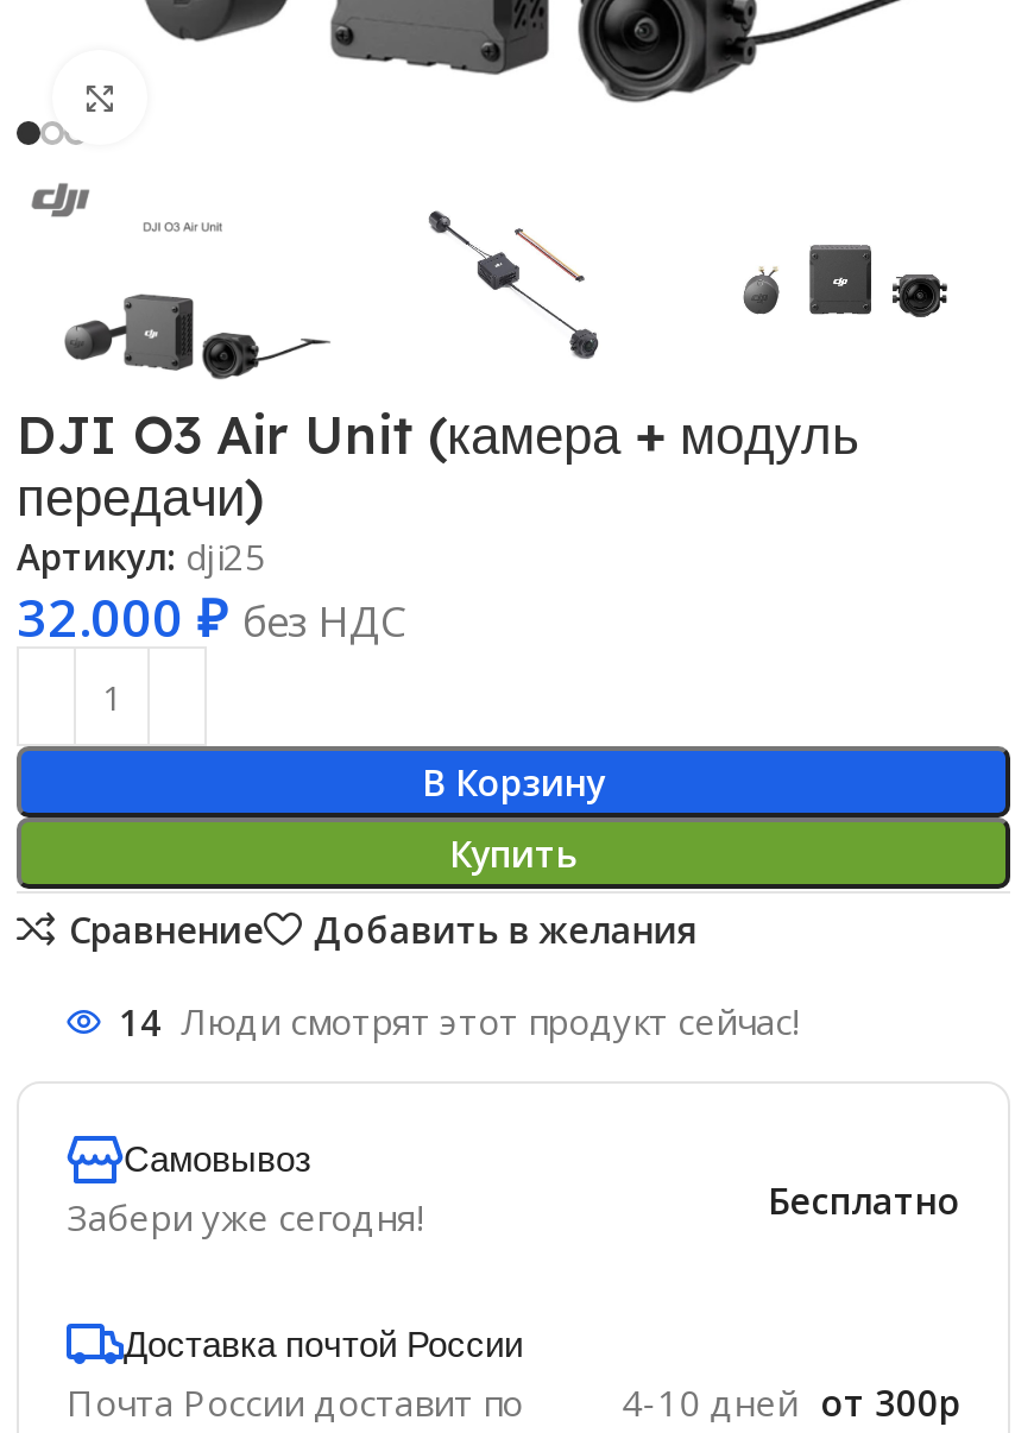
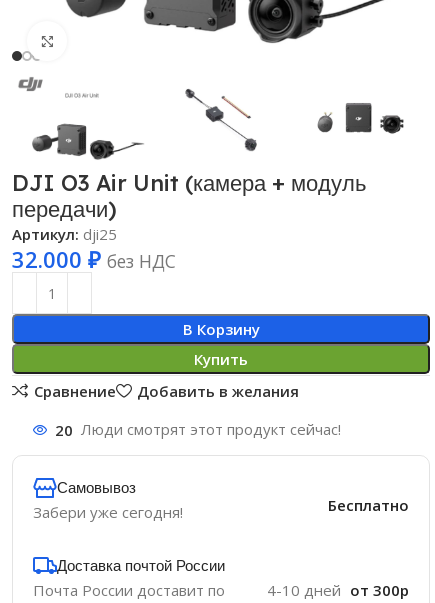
- 14 Люди смотрят этот продукт сейчас!
+ 20 Люди смотрят этот продукт сейчас!
